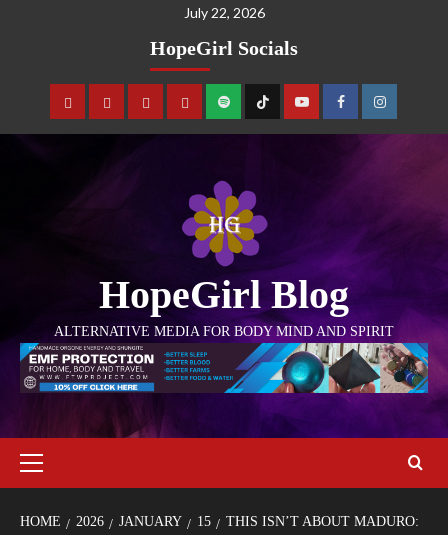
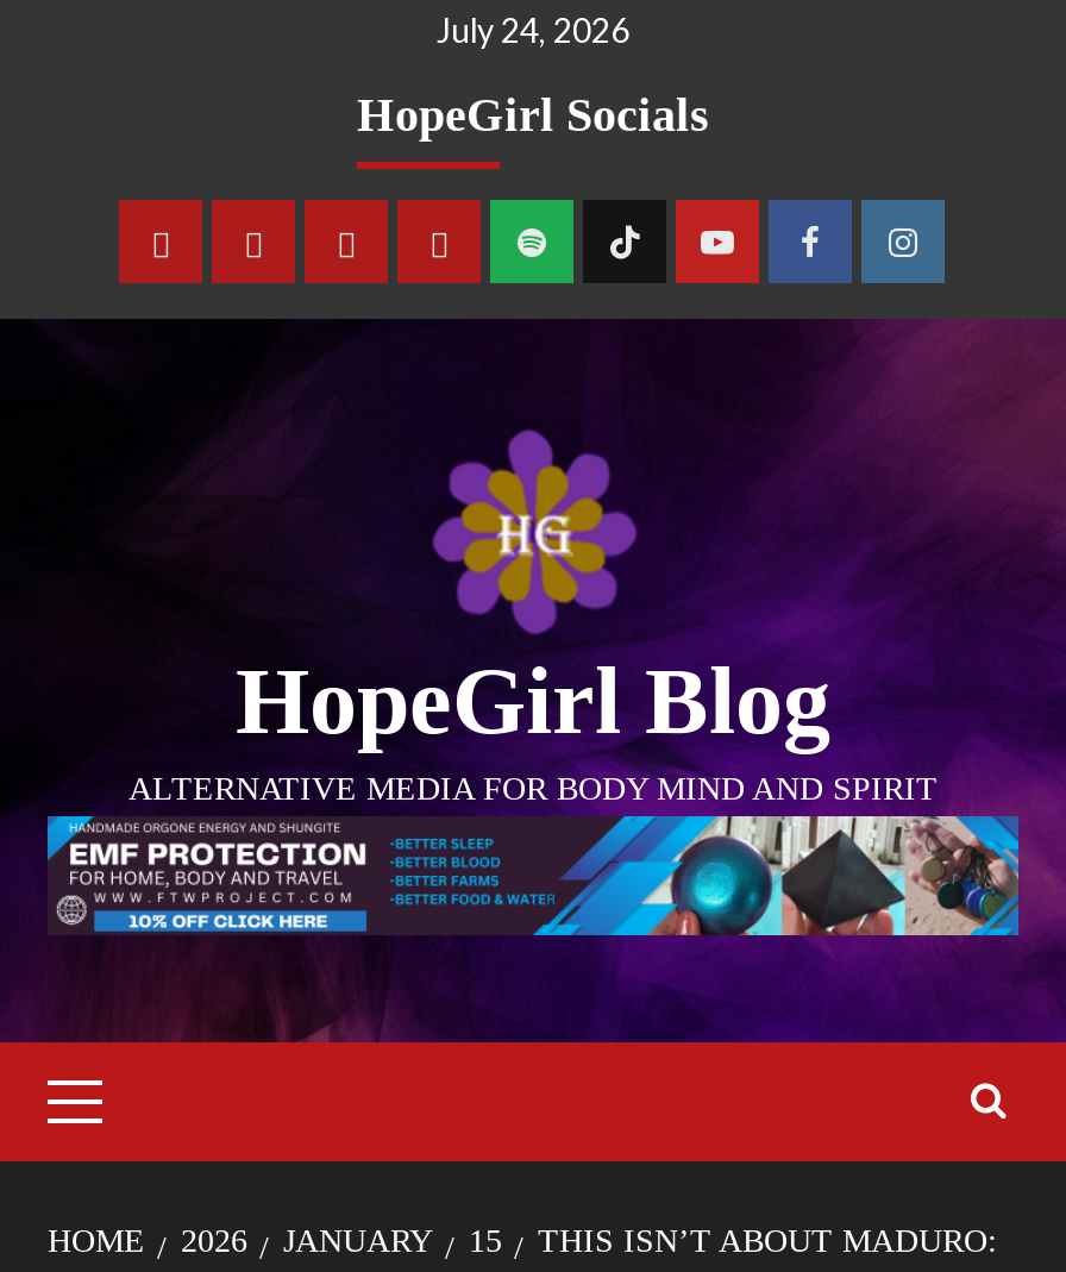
- July 22, 2026
+ July 24, 2026
